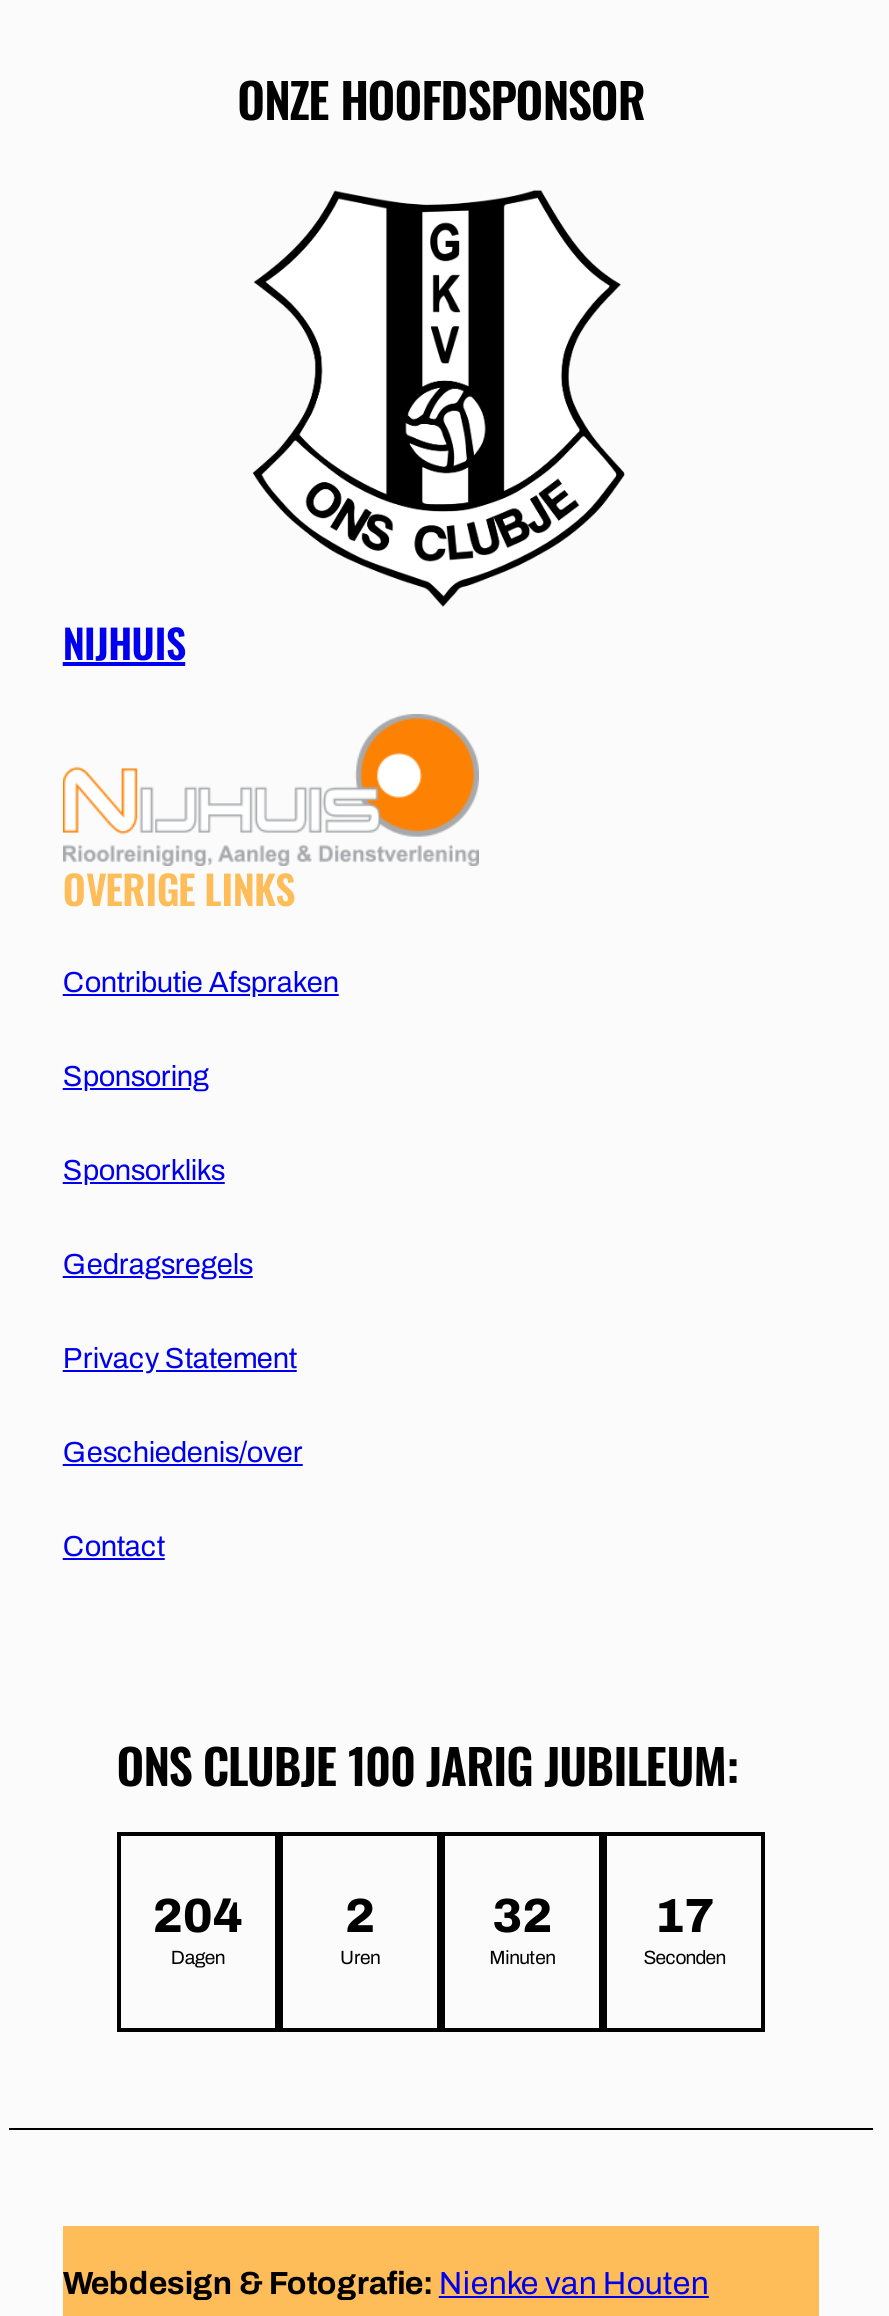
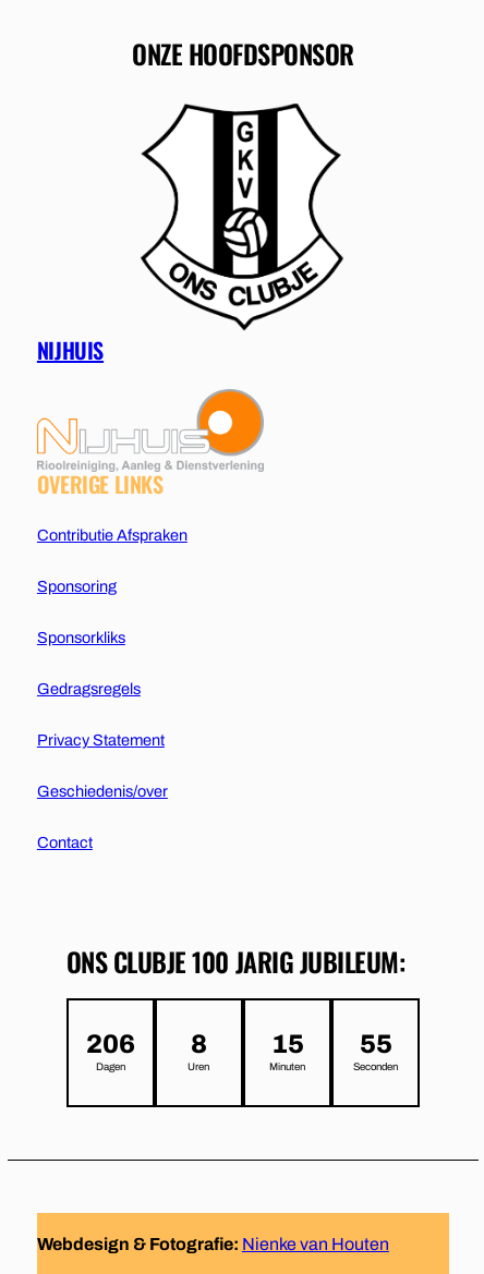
- 204
+ 206

- 2
+ 8

- 32
+ 15

- 17
+ 55
